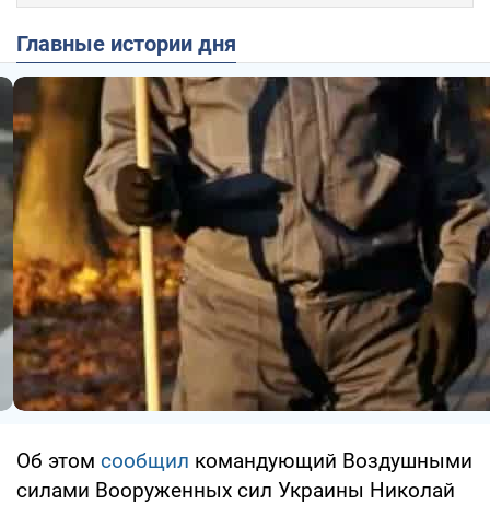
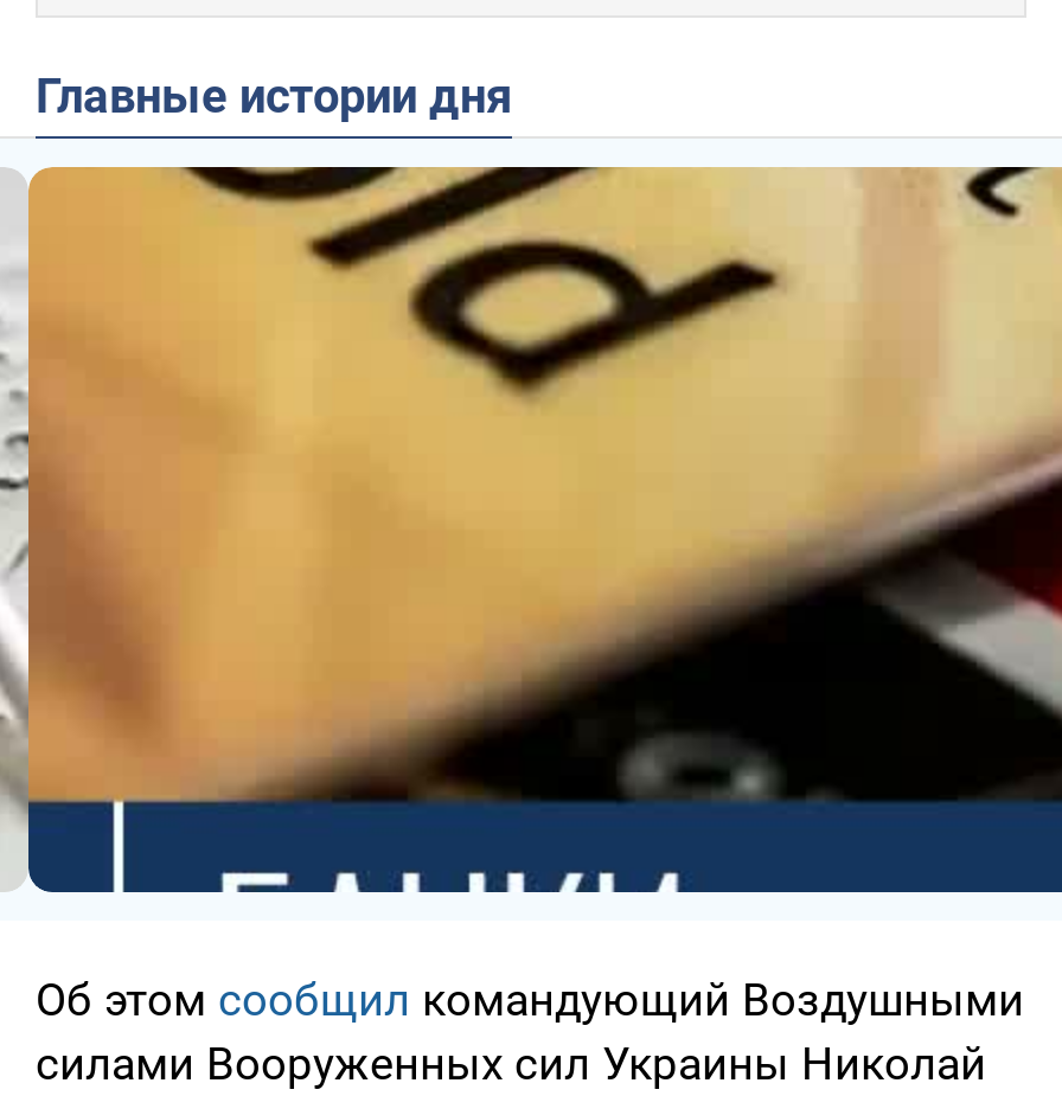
- [image]
+ [image]
